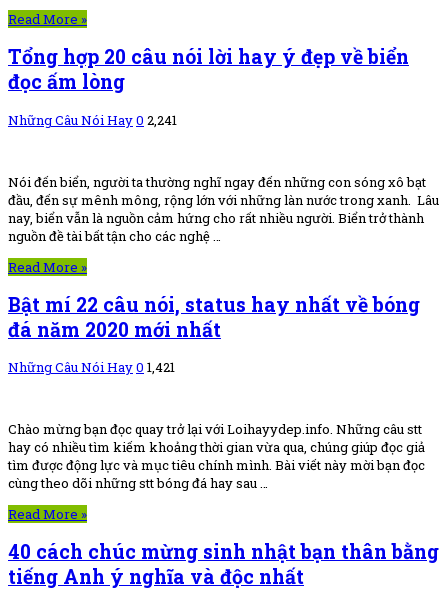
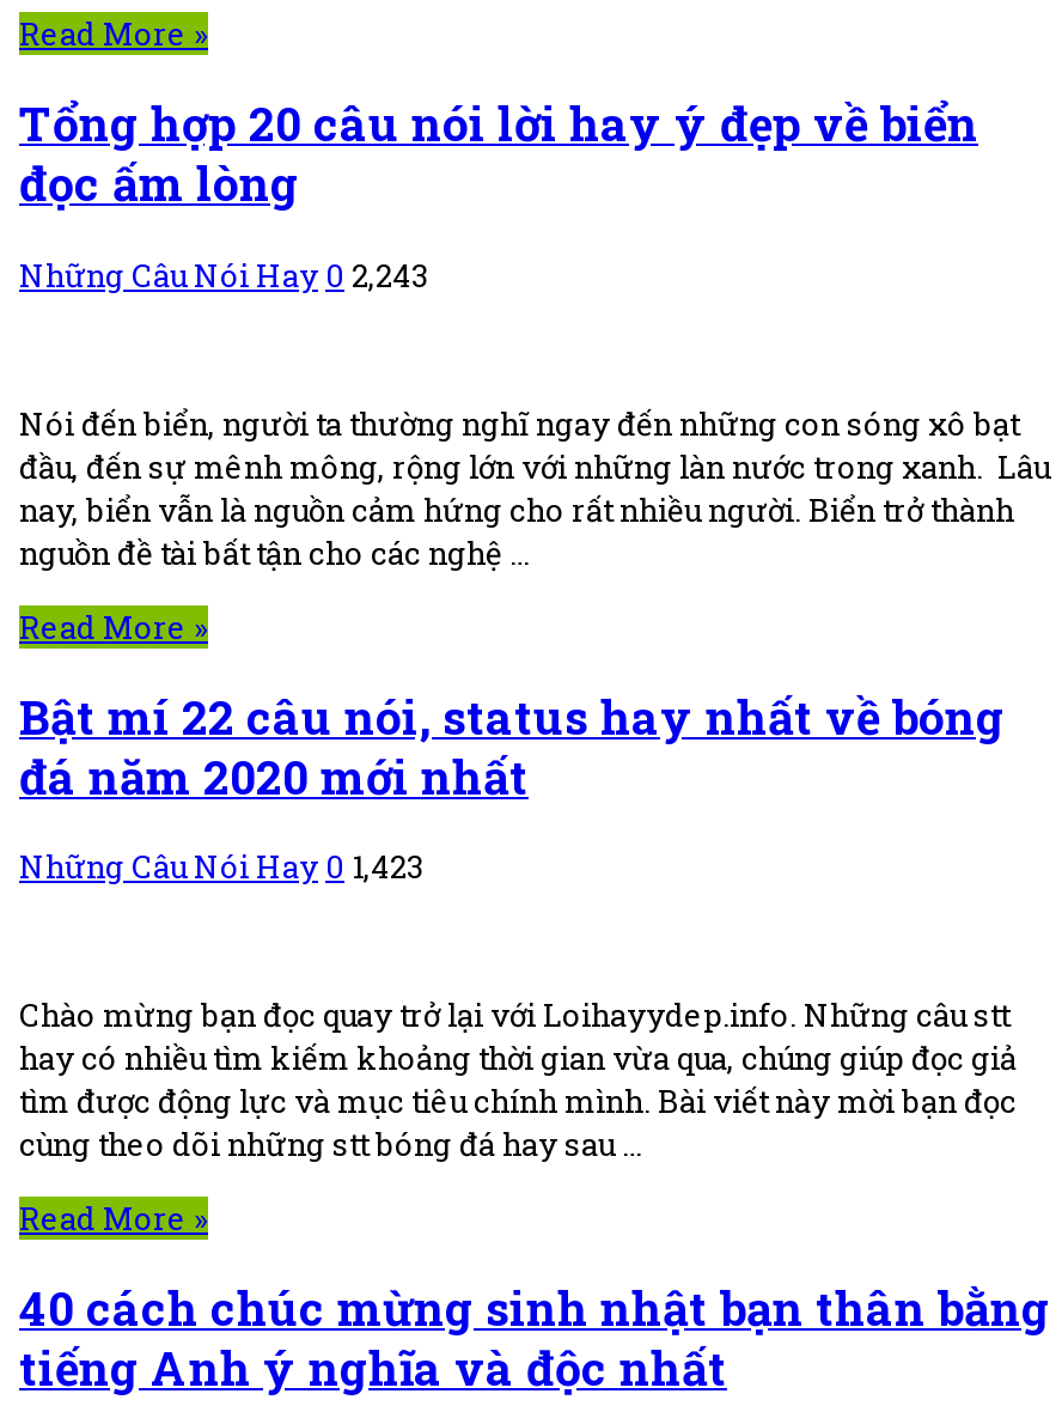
- Những Câu Nói Hay 0 2,241
+ Những Câu Nói Hay 0 2,243

- Những Câu Nói Hay 0 1,421
+ Những Câu Nói Hay 0 1,423
